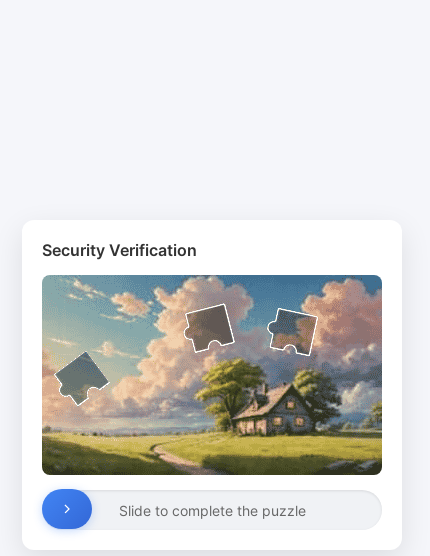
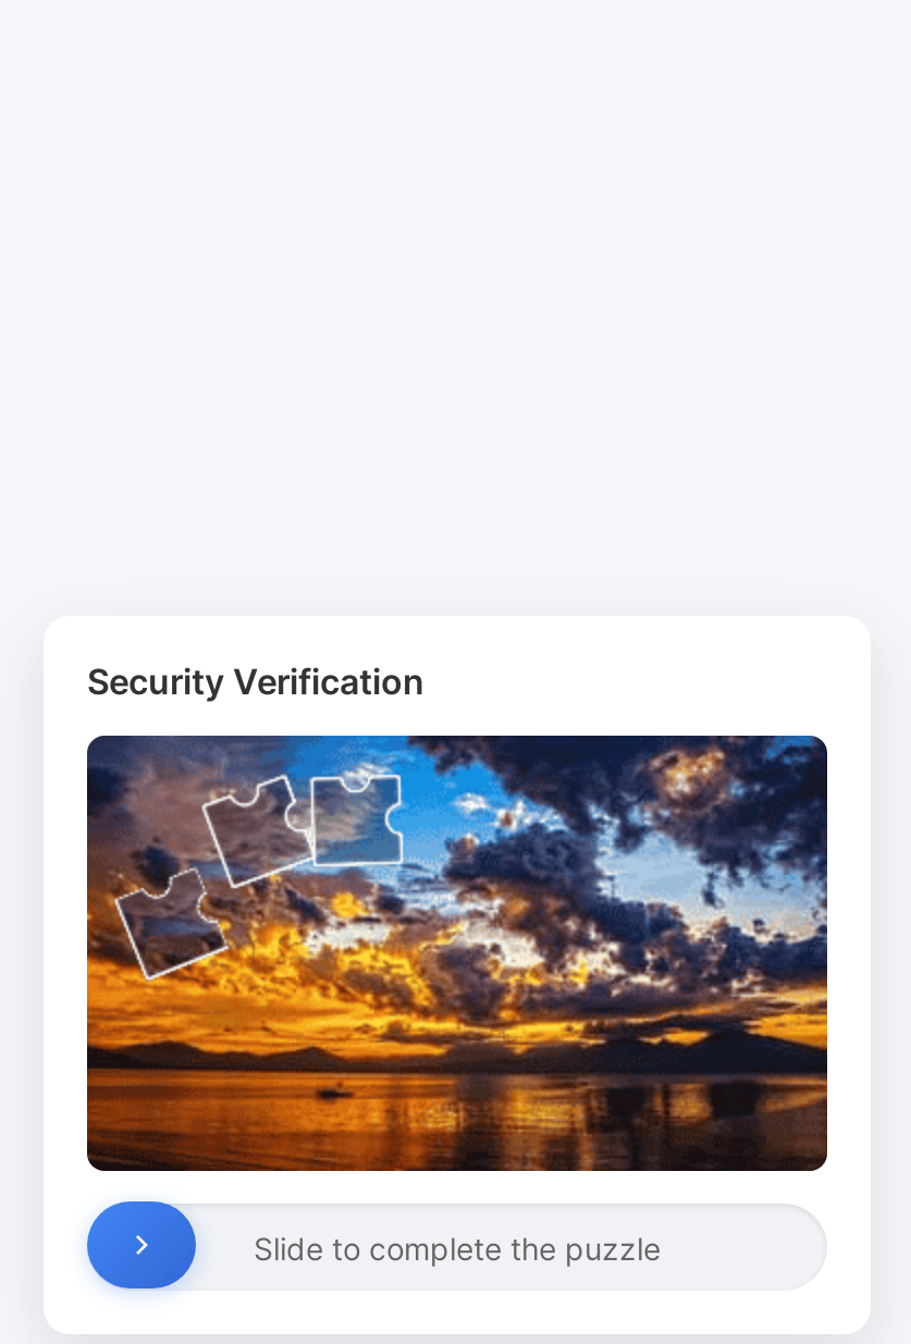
- [image]
+ [image]
